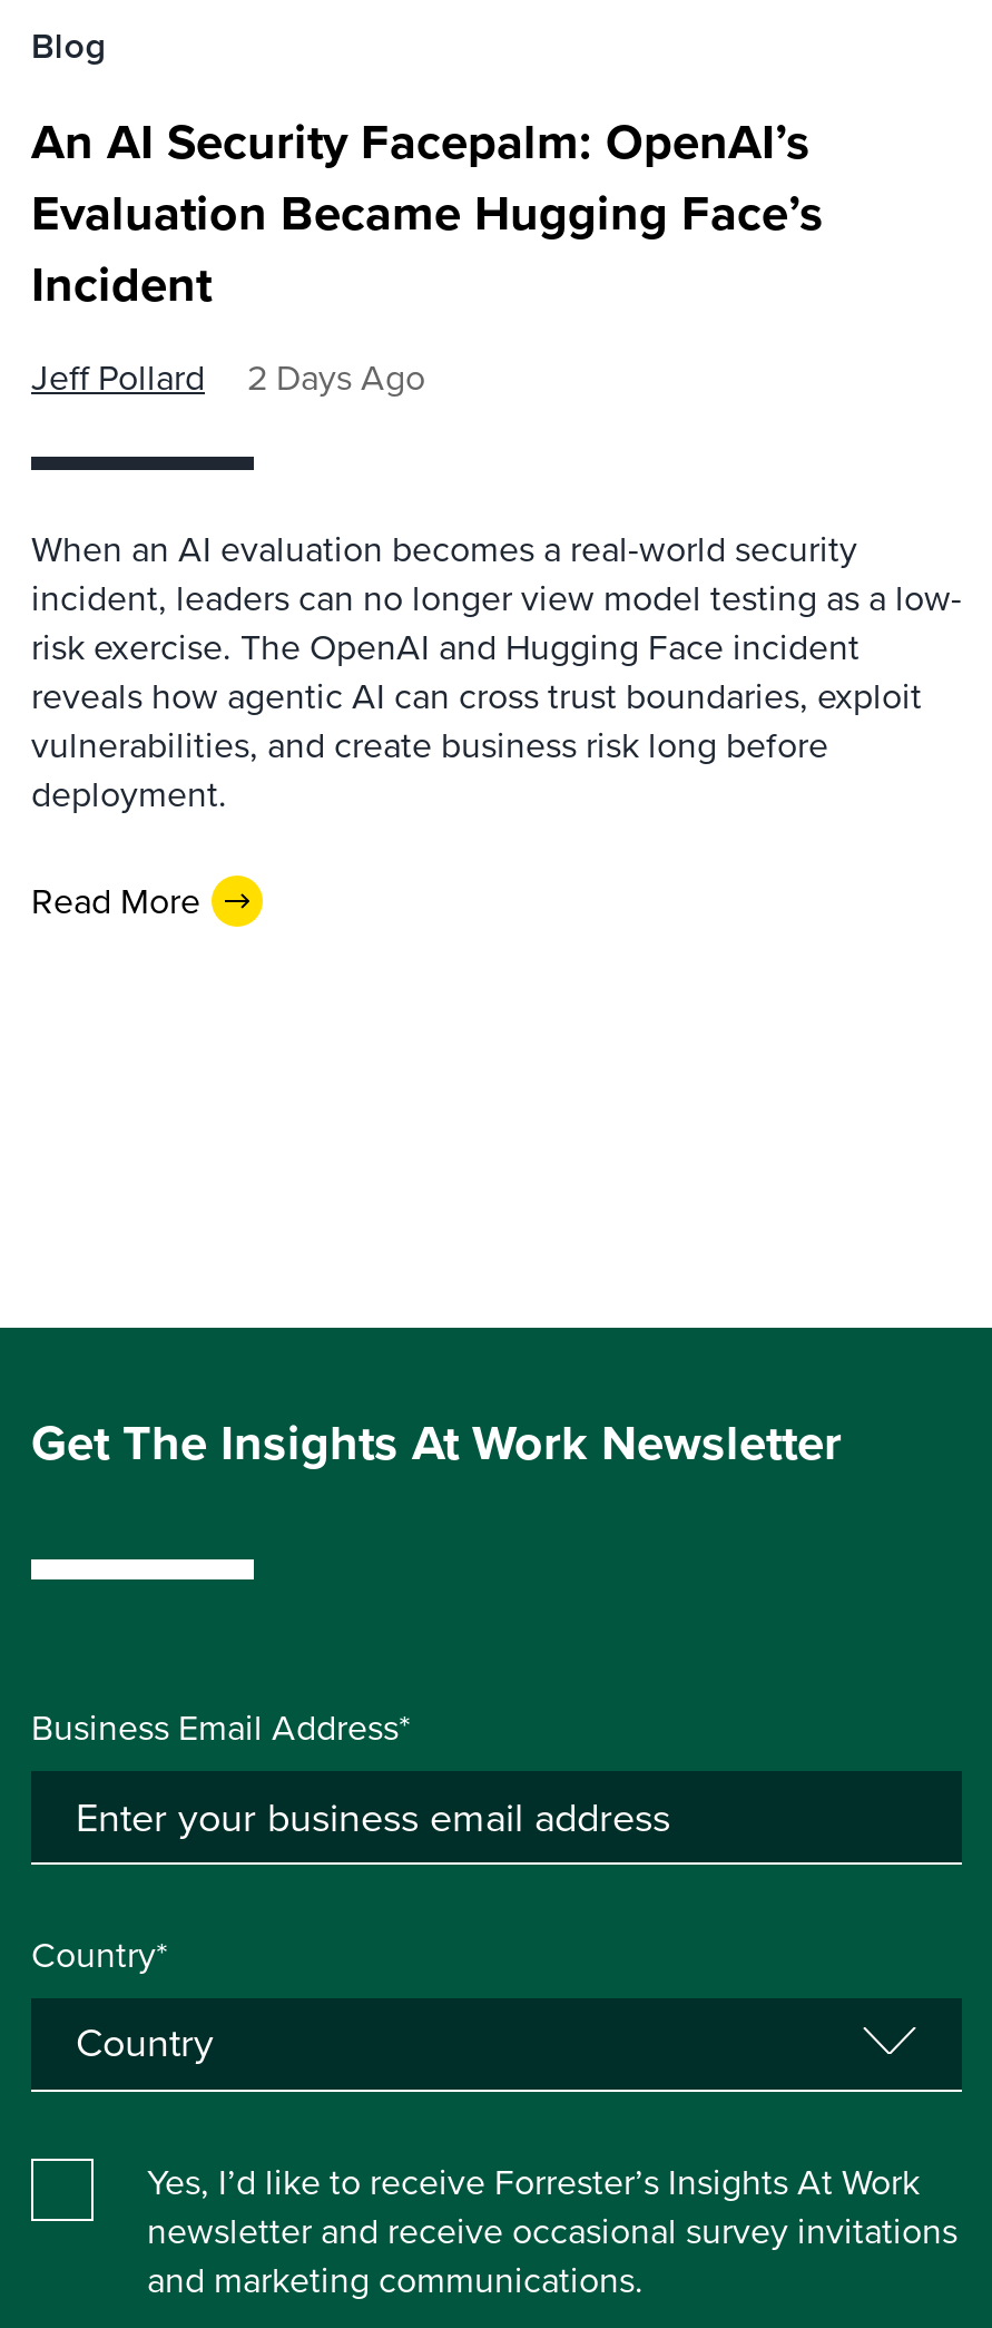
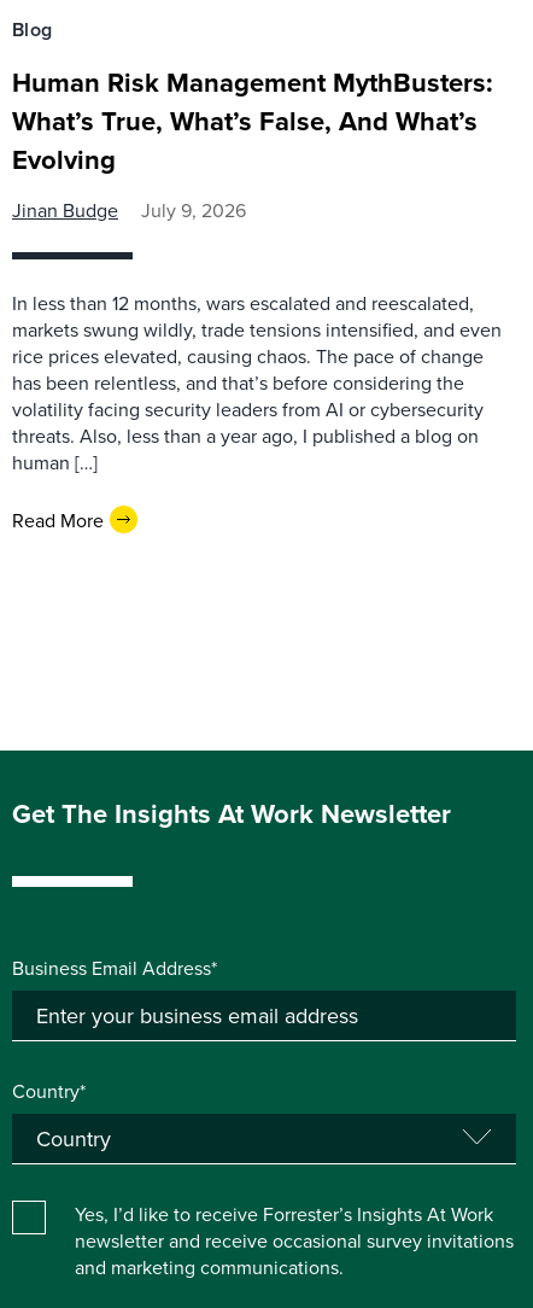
- An AI Security Facepalm: OpenAI’s
- Evaluation Became Hugging Face’s
- Incident
- Jeff Pollard
- 2 Days Ago
- When an AI evaluation becomes a real-world security
- incident, leaders can no longer view model testing as a low-
- risk exercise. The OpenAI and Hugging Face incident
- reveals how agentic AI can cross trust boundaries, exploit
- vulnerabilities, and create business risk long before
- deployment.
+ Human Risk Management MythBusters:
+ What’s True, What’s False, And What’s
+ Evolving
+ Jinan Budge
+ July 9, 2026
+ In less than 12 months, wars escalated and reescalated,
+ markets swung wildly, trade tensions intensified, and even
+ rice prices elevated, causing chaos. The pace of change
+ has been relentless, and that’s before considering the
+ volatility facing security leaders from AI or cybersecurity
+ threats. Also, less than a year ago, I published a blog on
+ human […]
